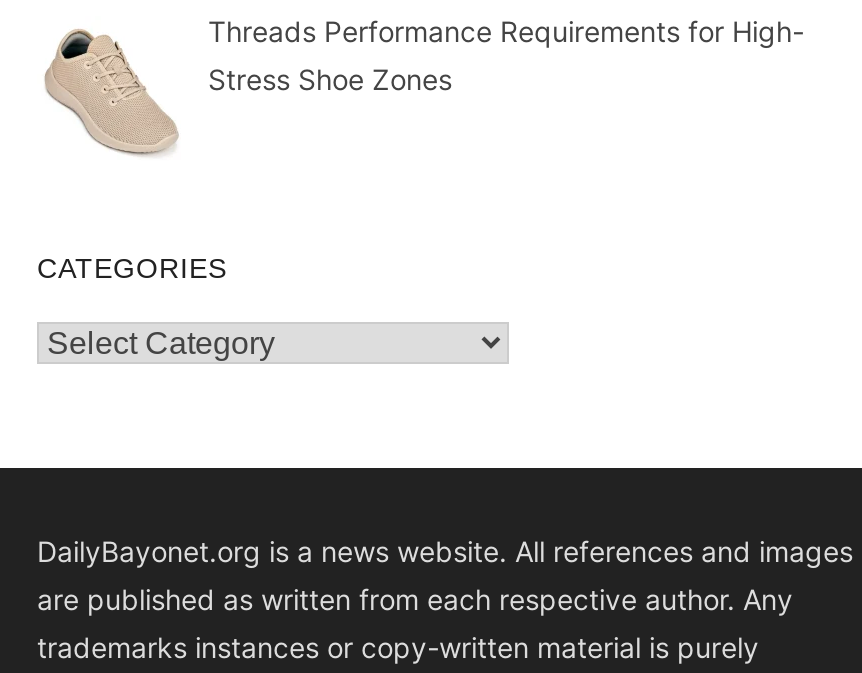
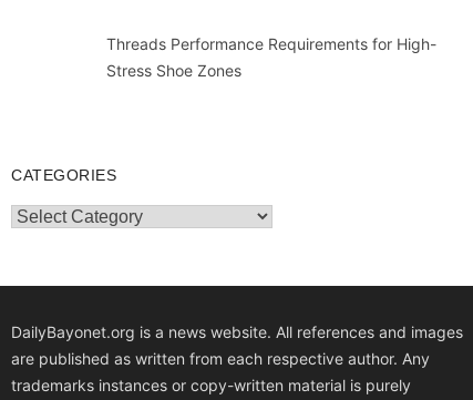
- [image]
